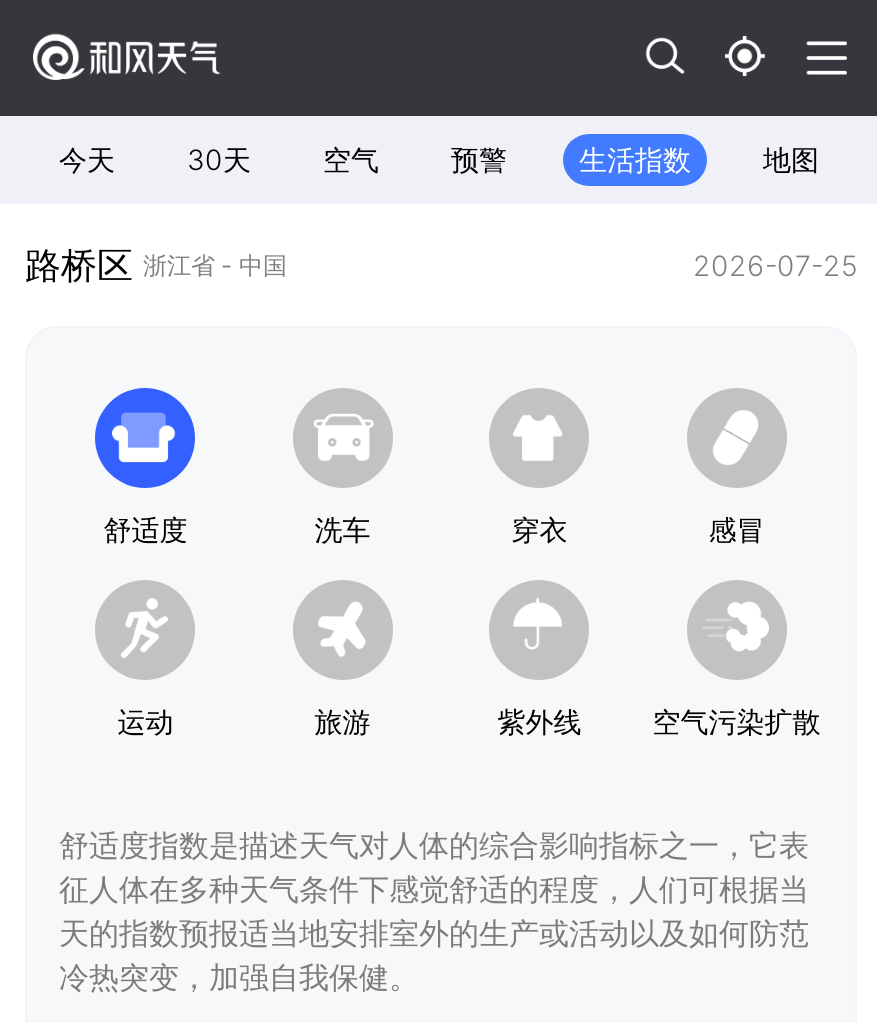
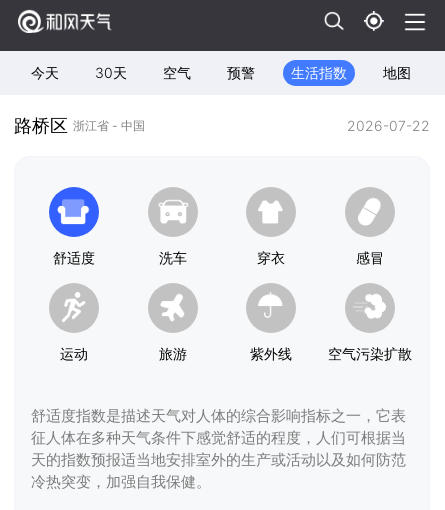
- 2026-07-25
+ 2026-07-22
